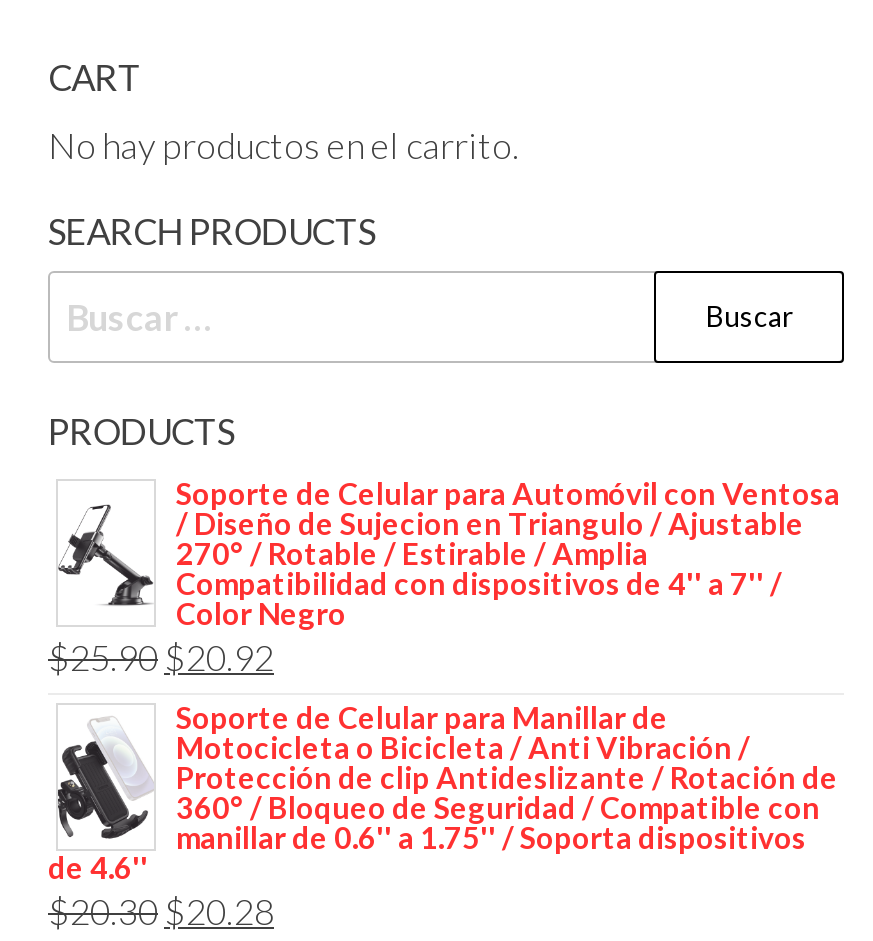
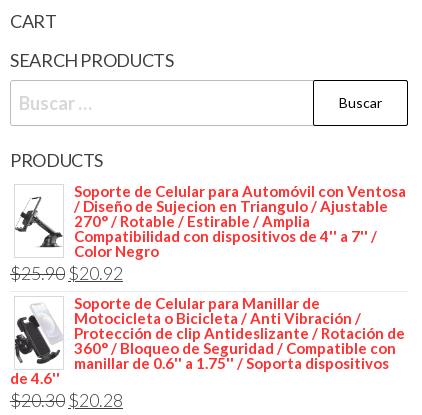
- No hay productos en el carrito.
